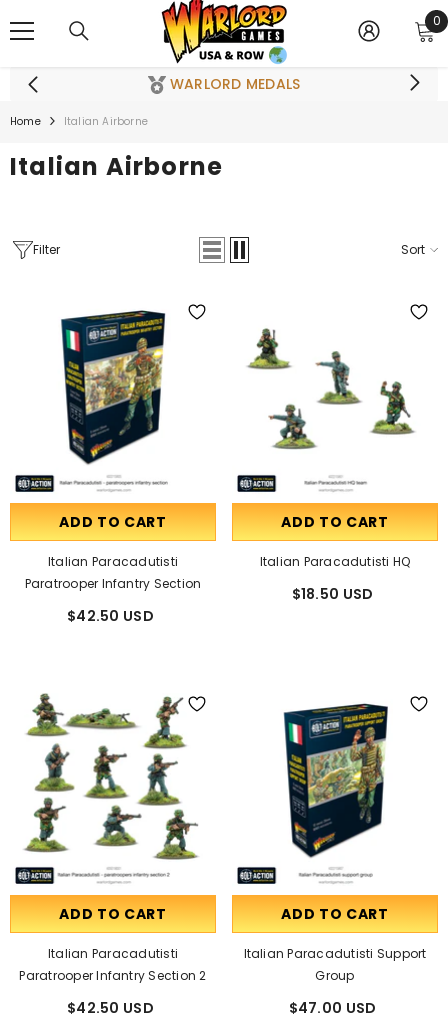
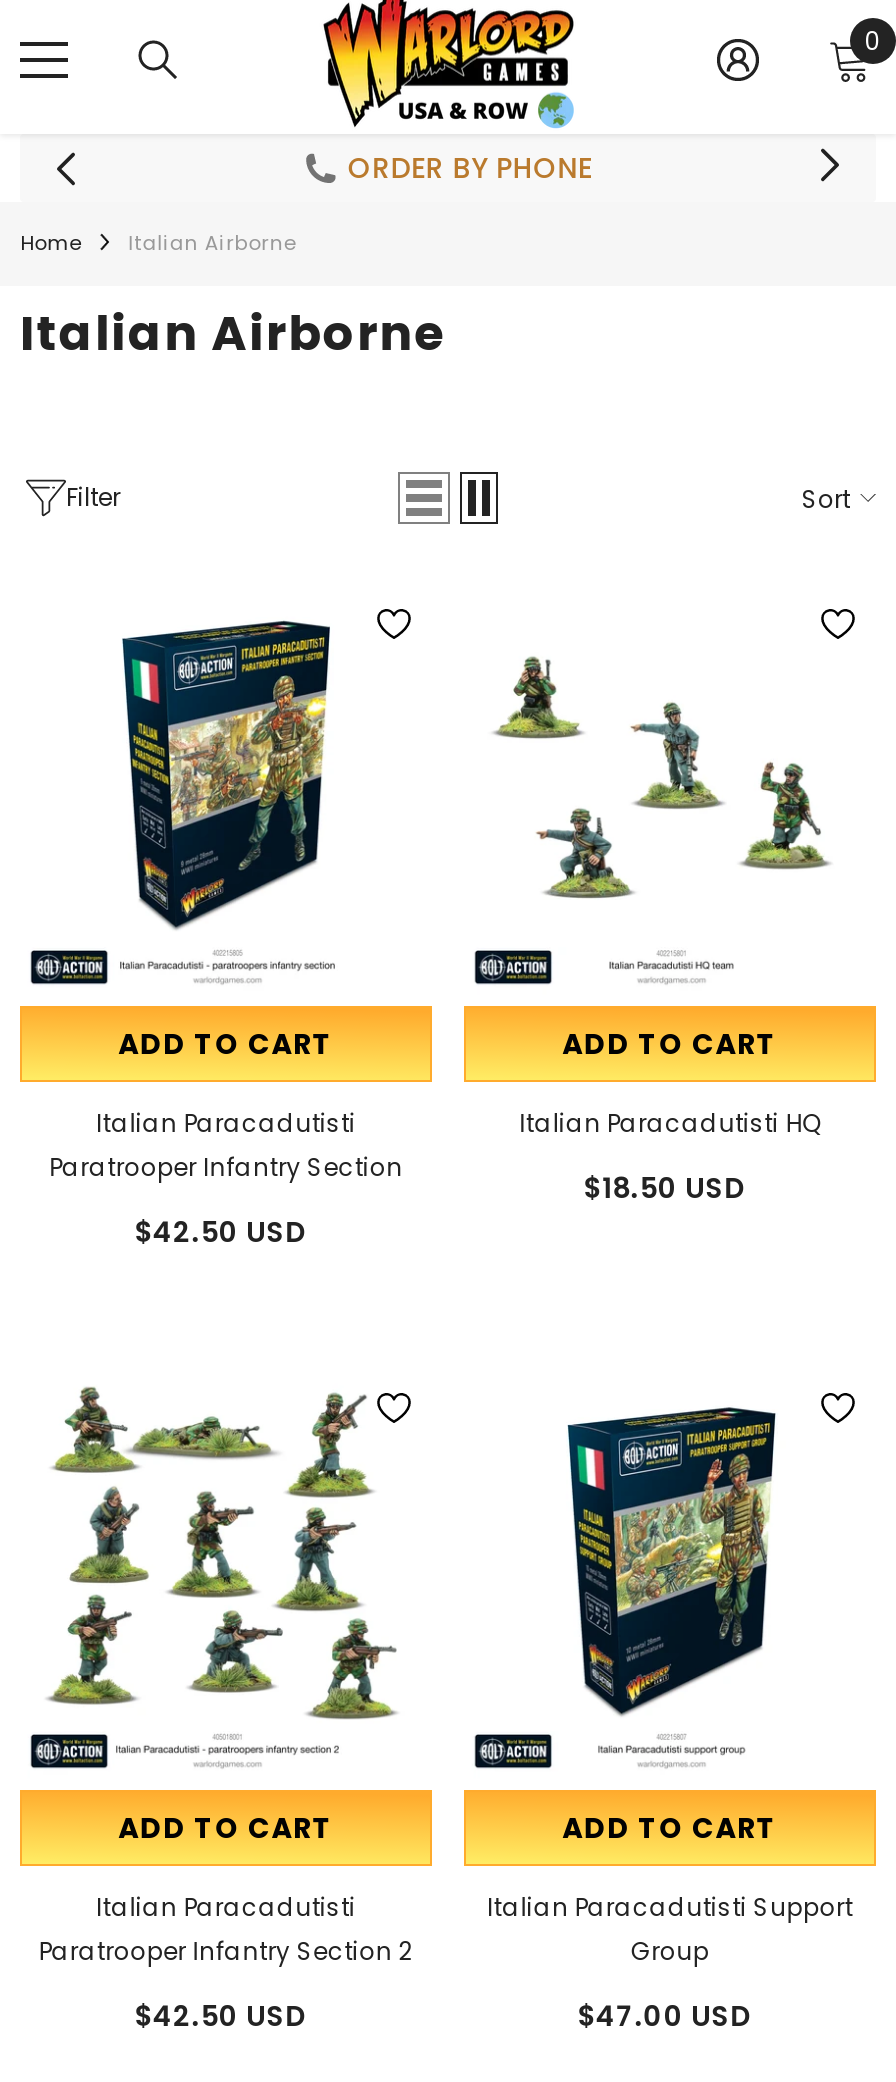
- WARLORD MEDALS
+ ORDER BY PHONE
